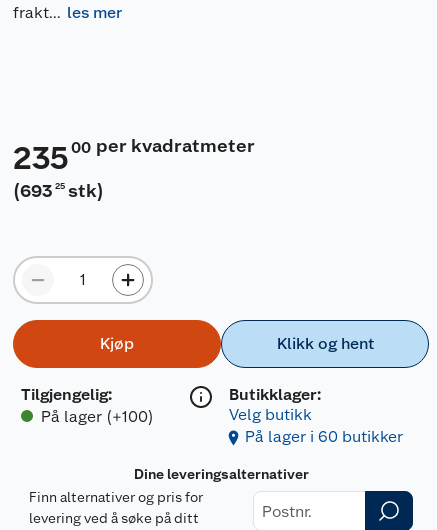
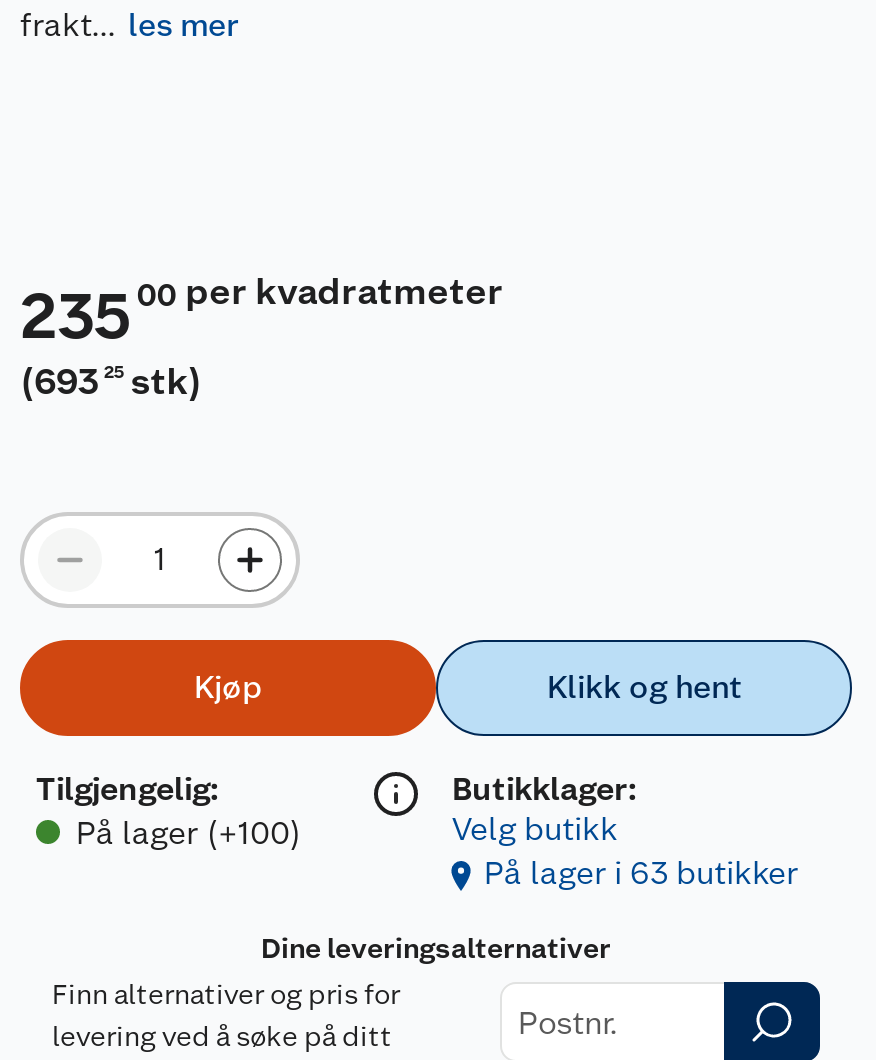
- På lager i 60 butikker
+ På lager i 63 butikker
